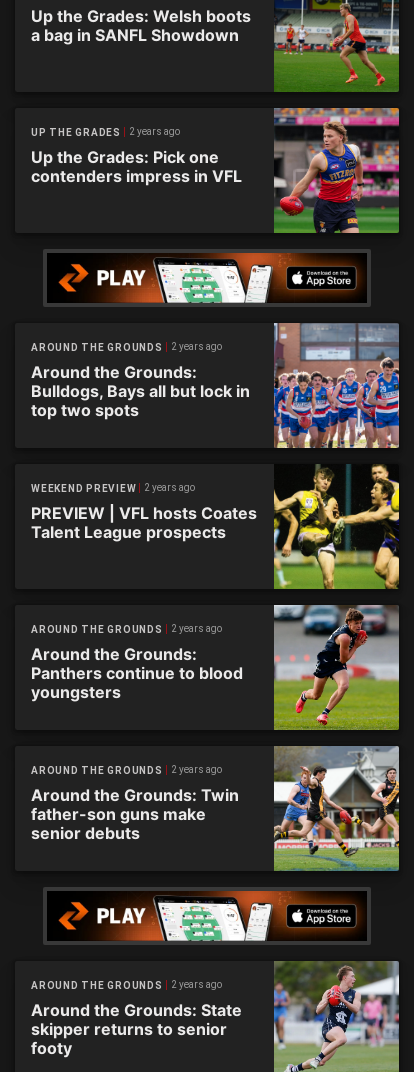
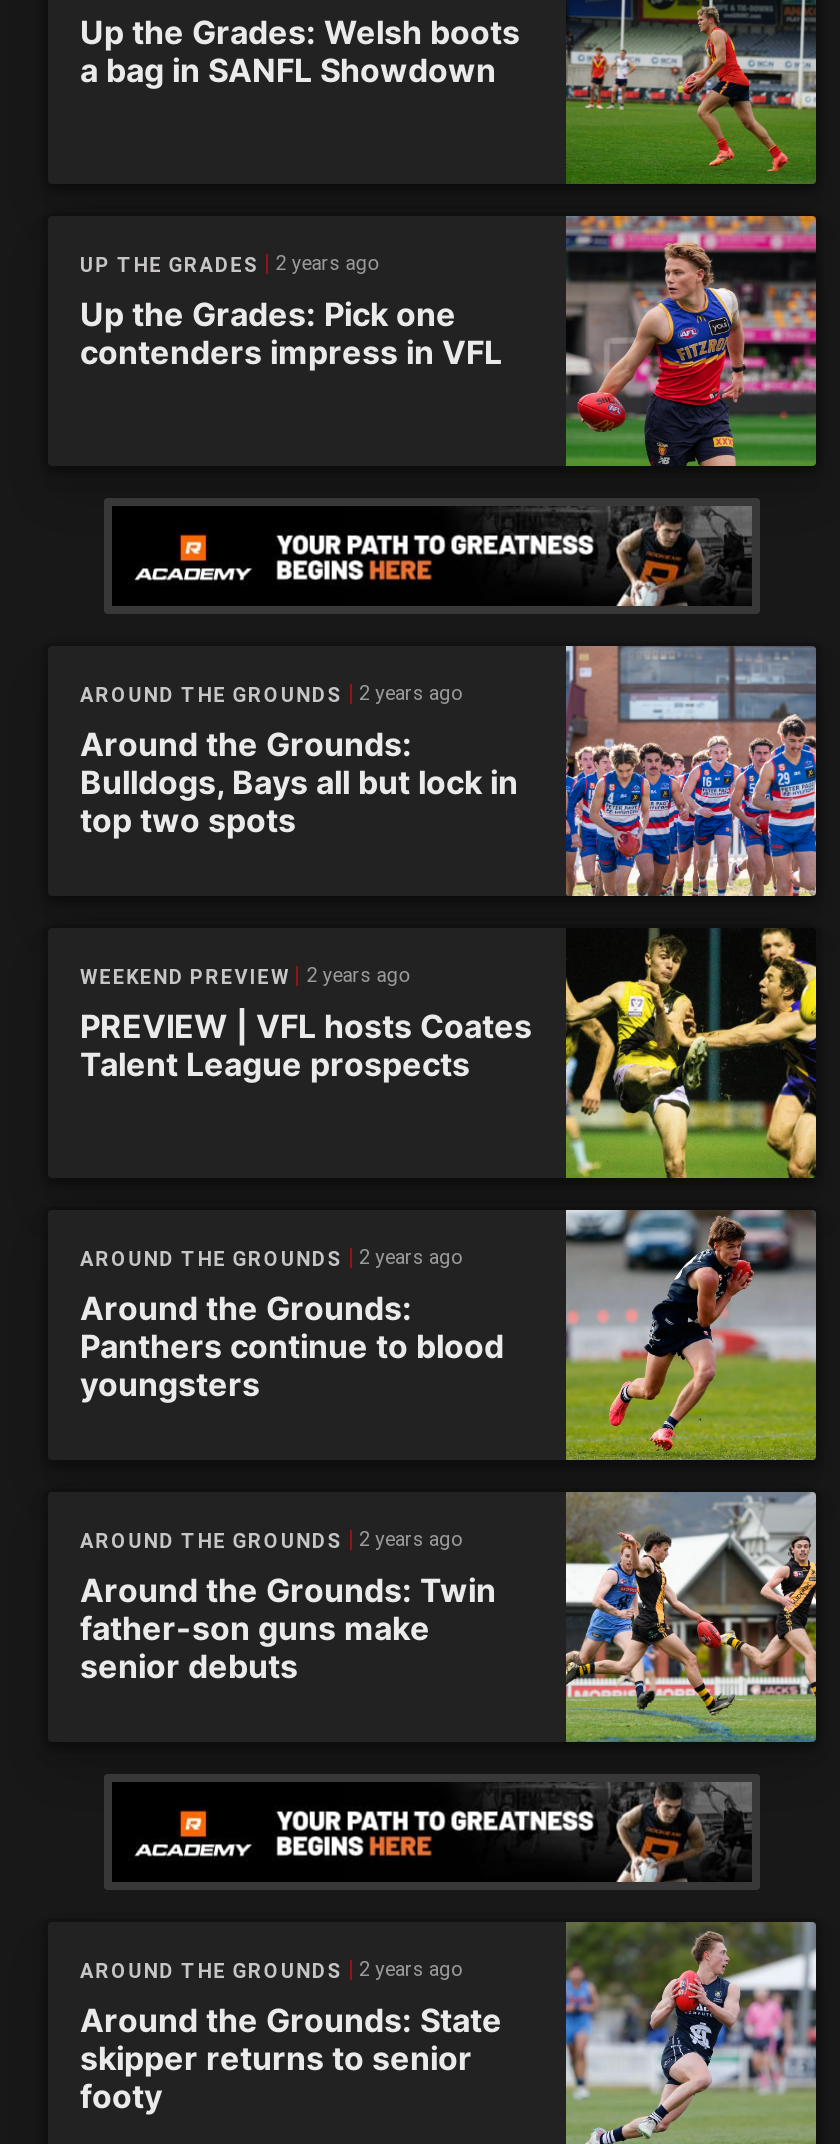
- [image]
+ [image]

- [image]
+ [image]
